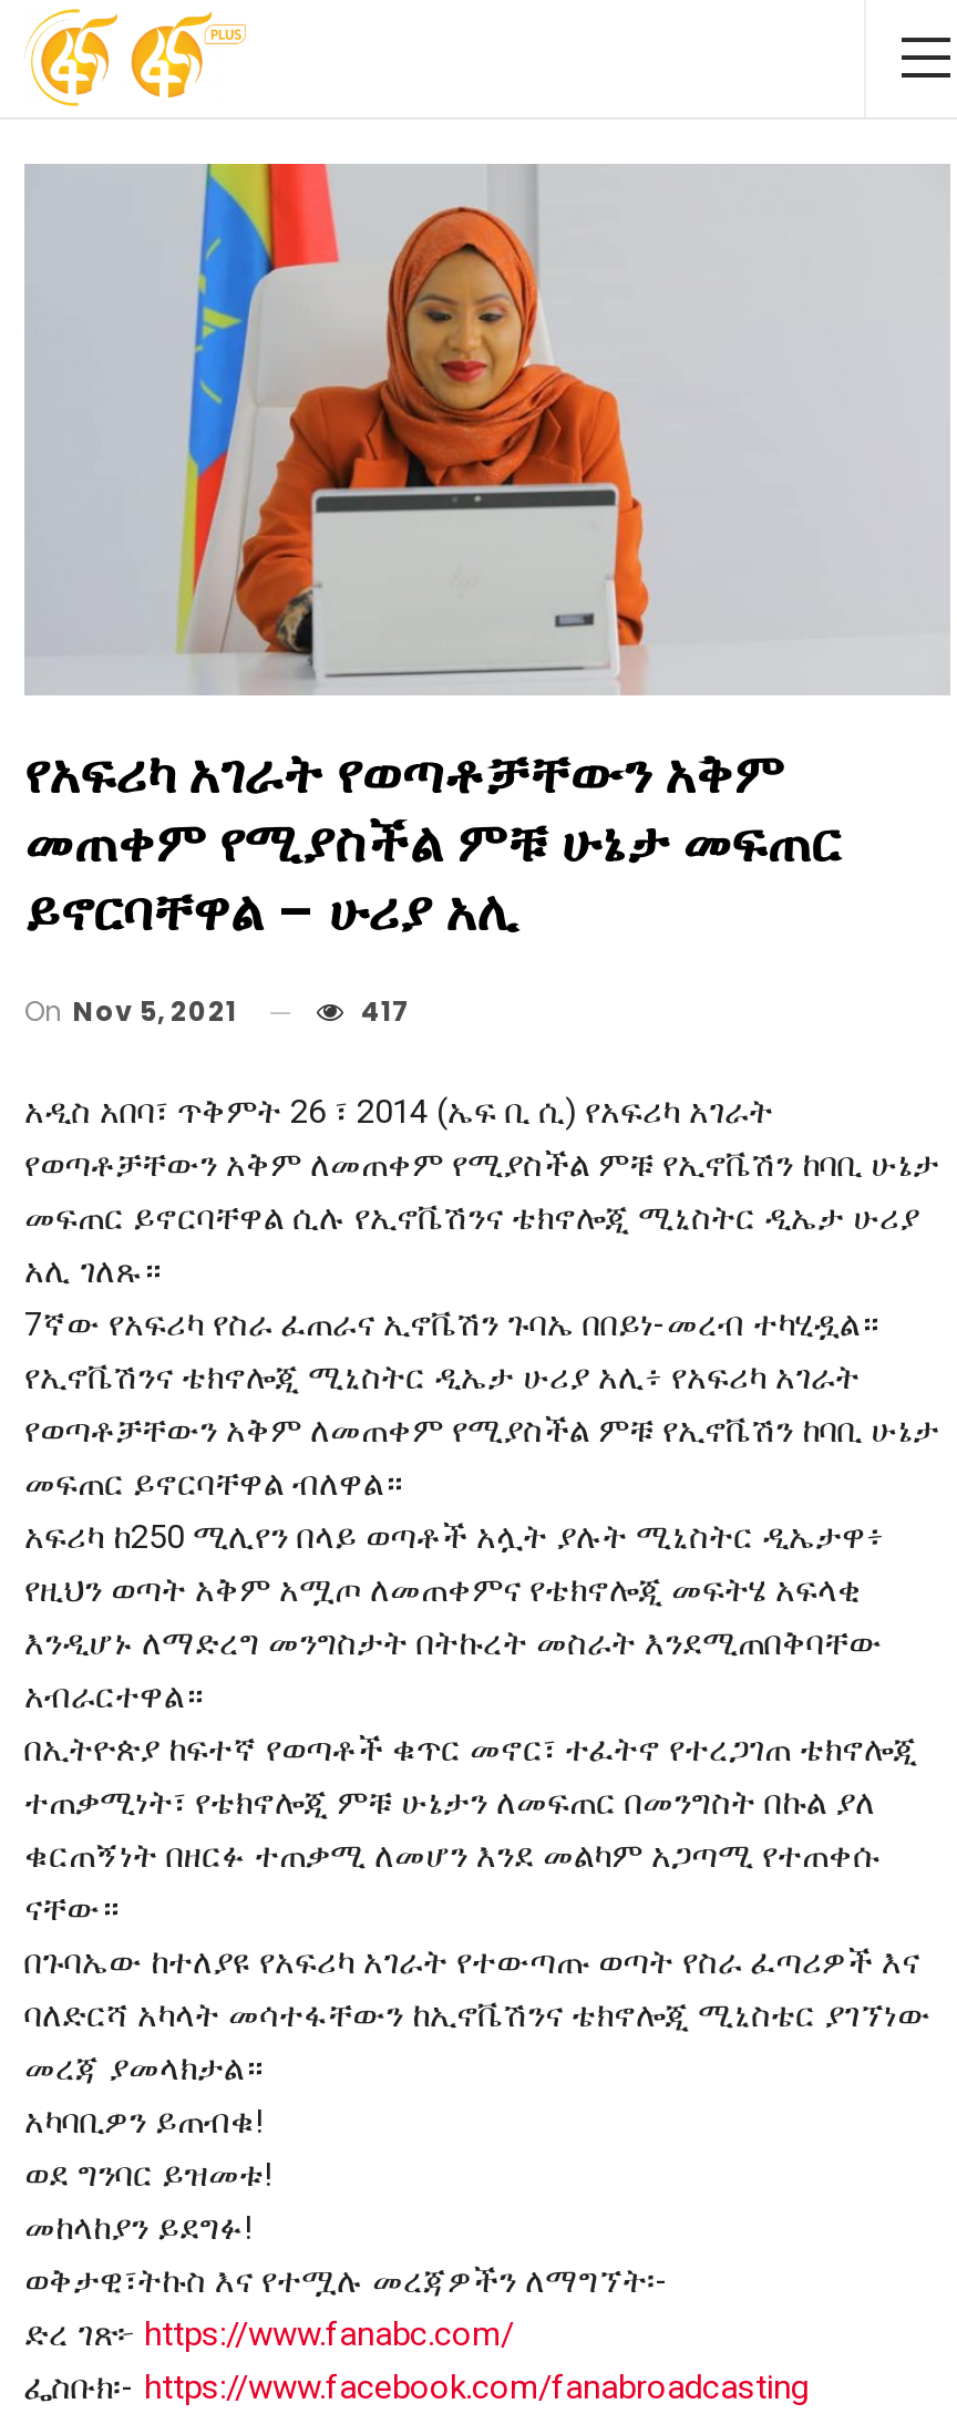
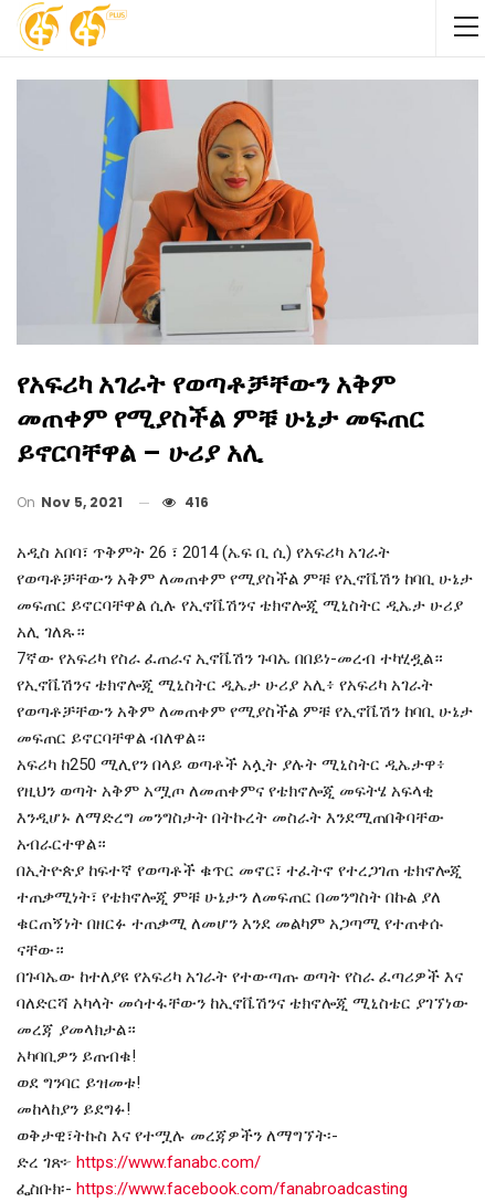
- 417
+ 416
